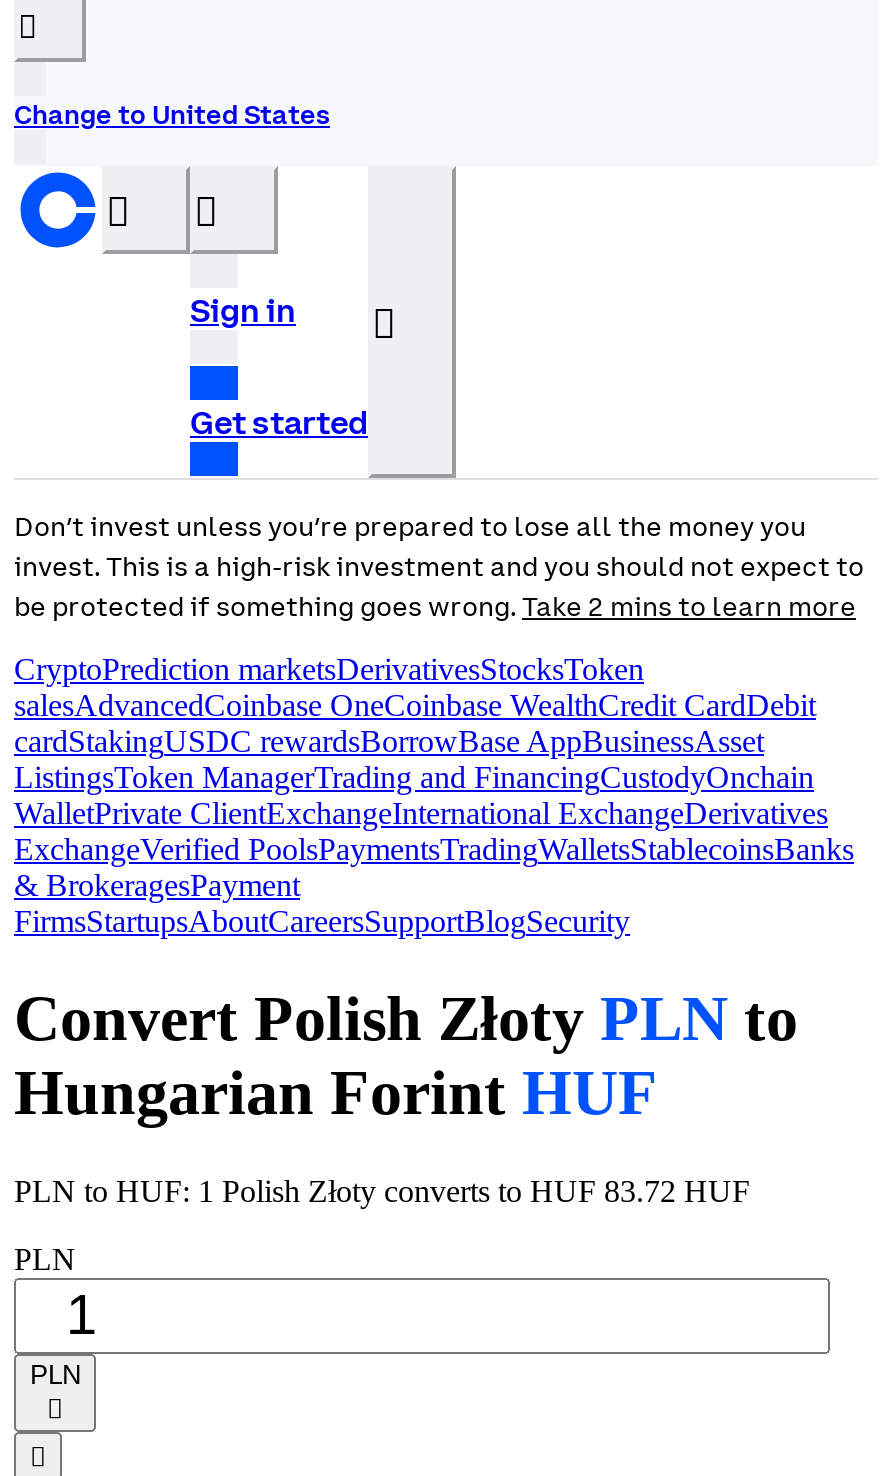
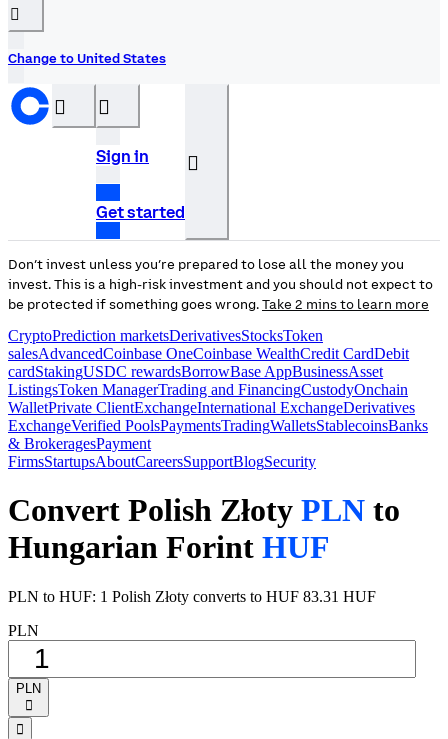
- PLN to HUF: 1 Polish Złoty converts to HUF 83.72 HUF
+ PLN to HUF: 1 Polish Złoty converts to HUF 83.31 HUF
